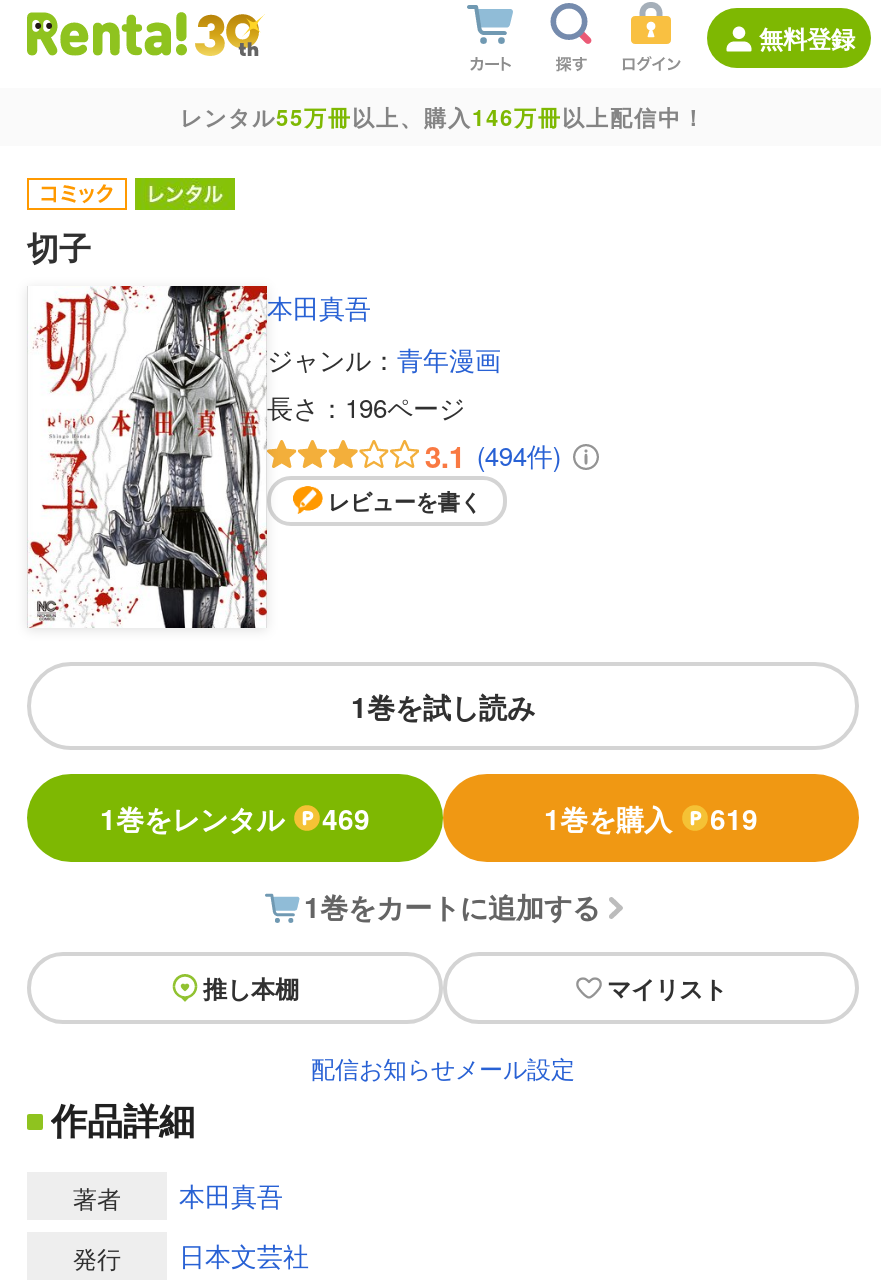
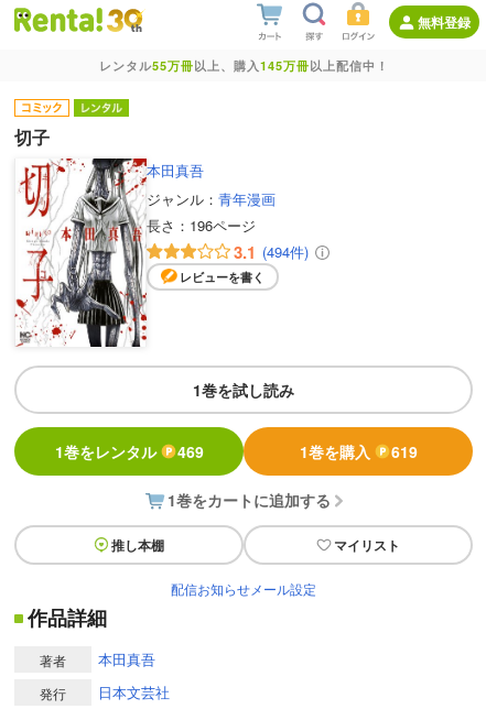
- レンタル55万冊以上、購入146万冊以上配信中！
+ レンタル55万冊以上、購入145万冊以上配信中！
